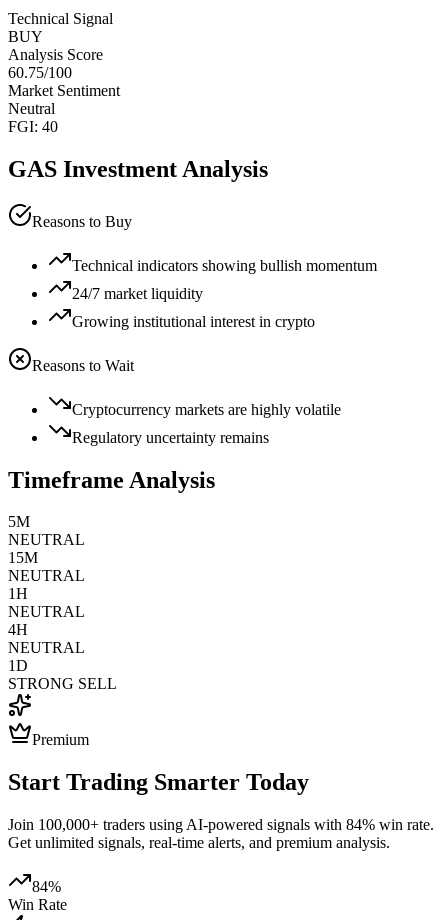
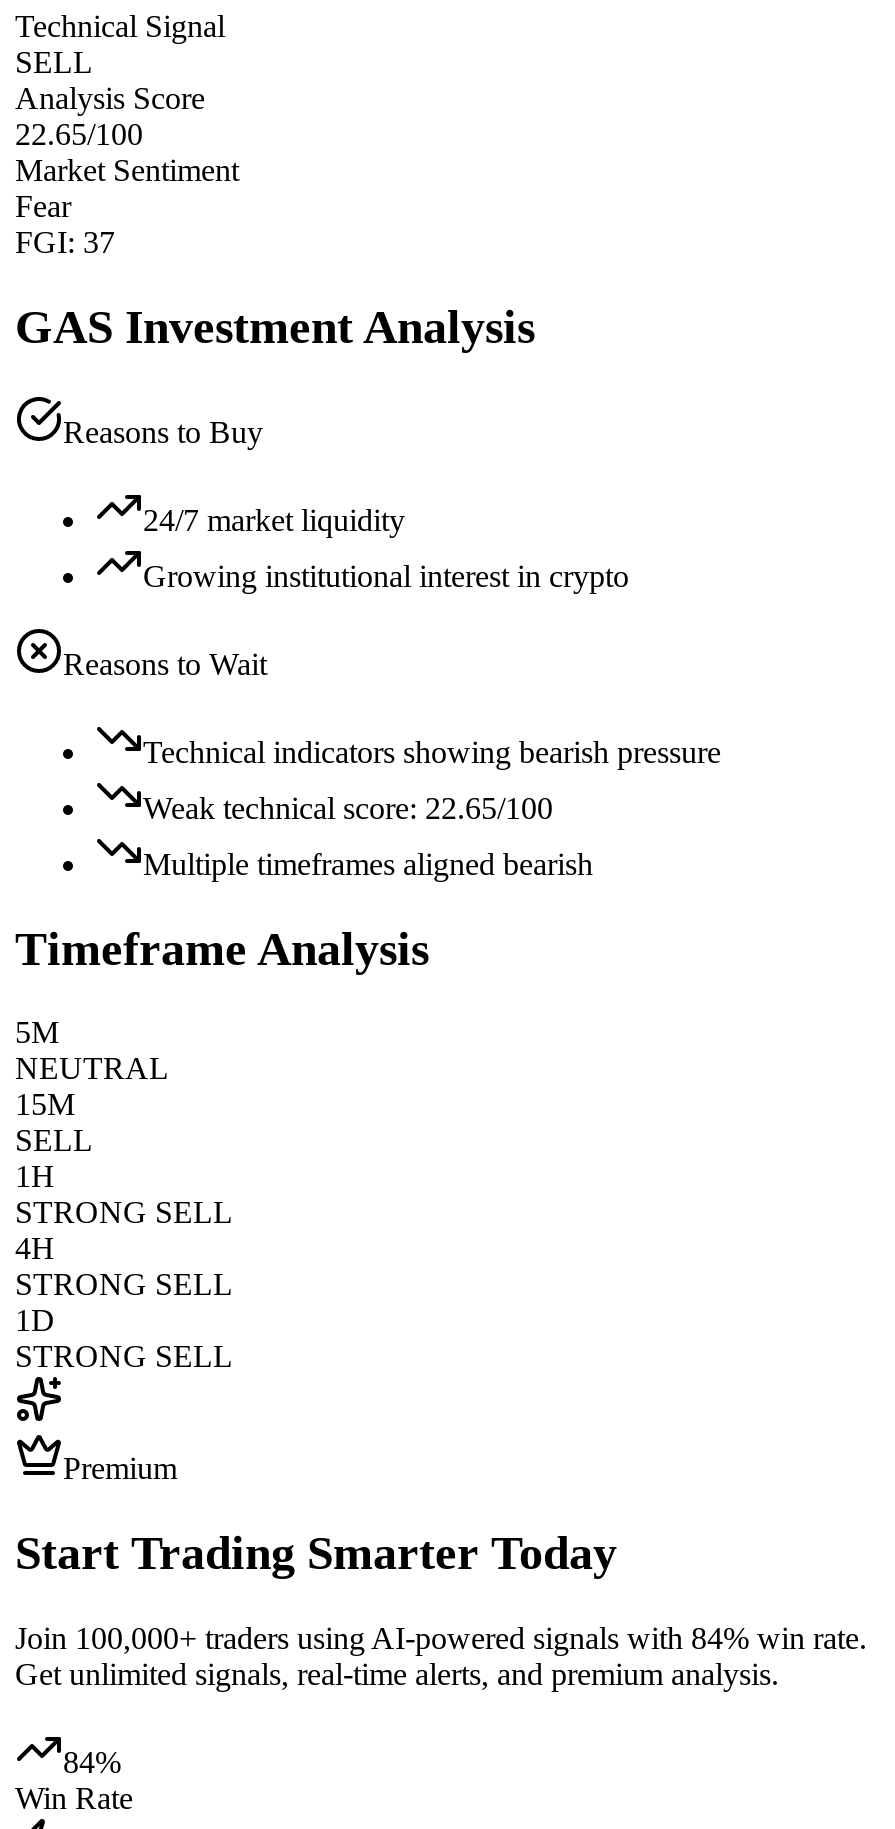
- BUY
+ SELL

- 60.75/100
+ 22.65/100

- Neutral
- FGI: 40
+ Fear
+ FGI: 37

- Technical indicators showing bullish momentum

moved up: 24/7 market liquidity | Growing institutional interest in crypto | Reasons to Wait

- Cryptocurrency markets are highly volatile
- Regulatory uncertainty remains
+ Technical indicators showing bearish pressure
+ Weak technical score: 22.65/100
+ Multiple timeframes aligned bearish

- NEUTRAL
+ SELL

- NEUTRAL
+ STRONG SELL

- NEUTRAL
+ STRONG SELL
